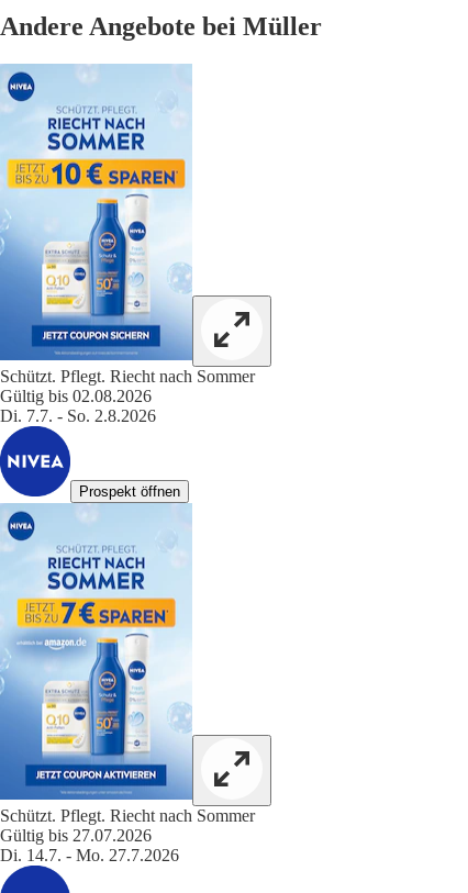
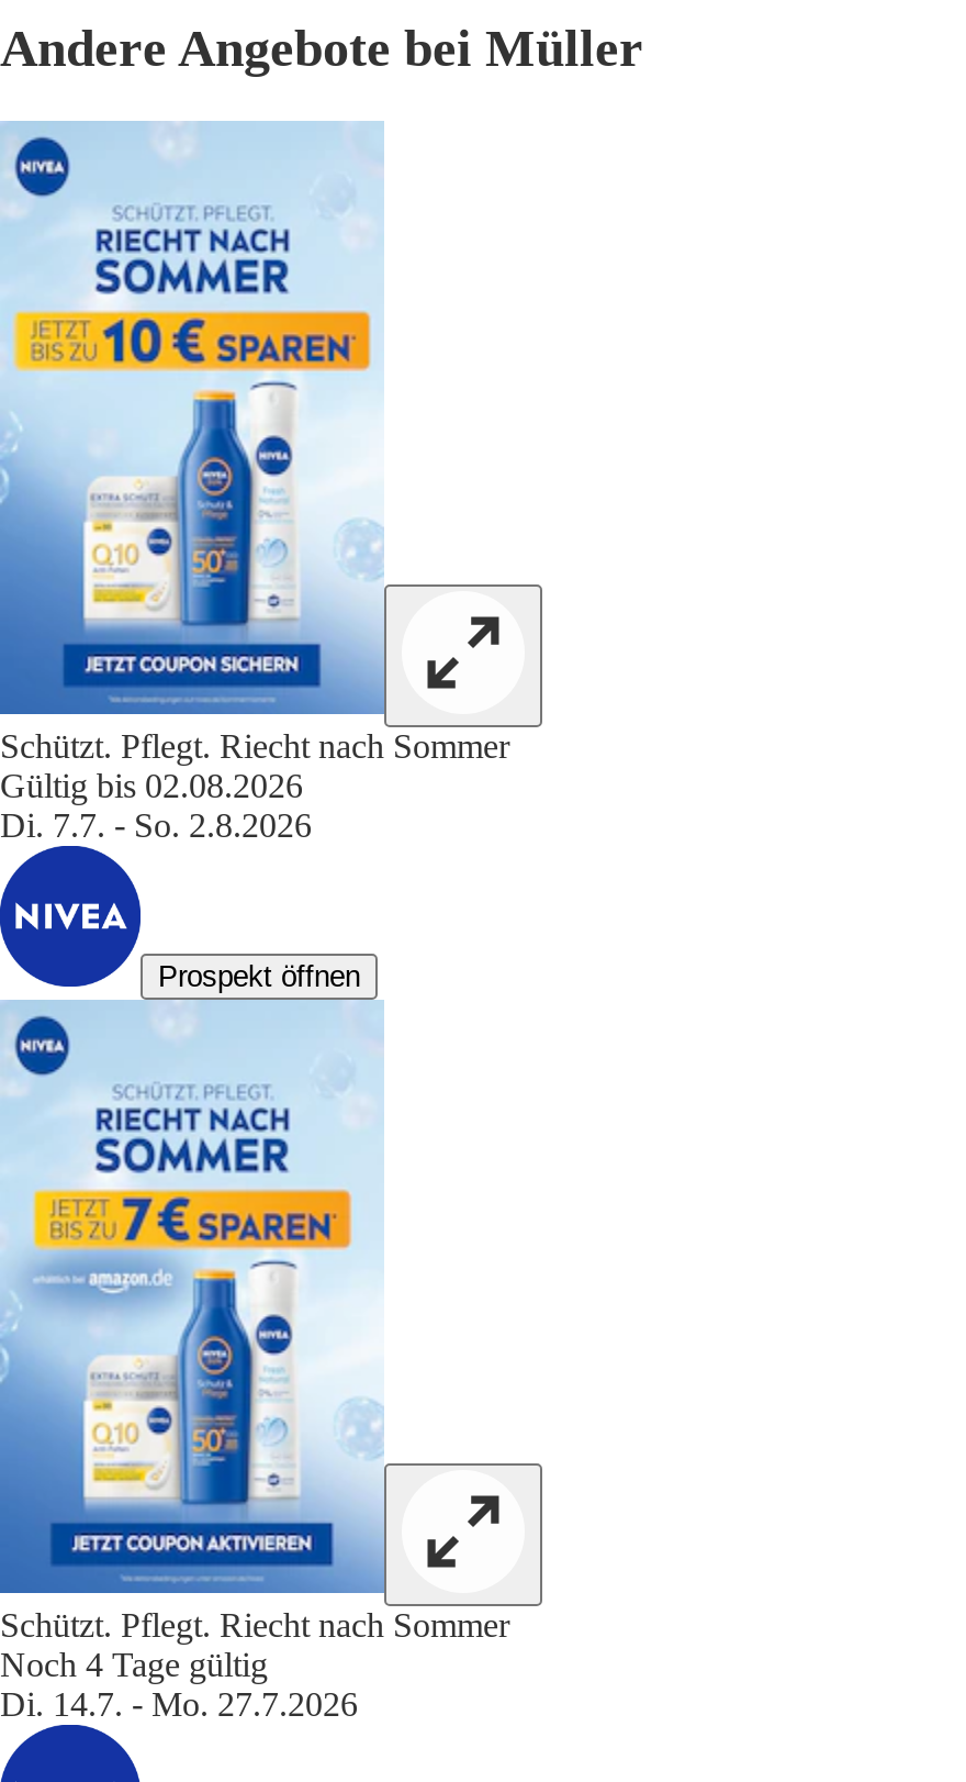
- Gültig bis 27.07.2026
+ Noch 4 Tage gültig
